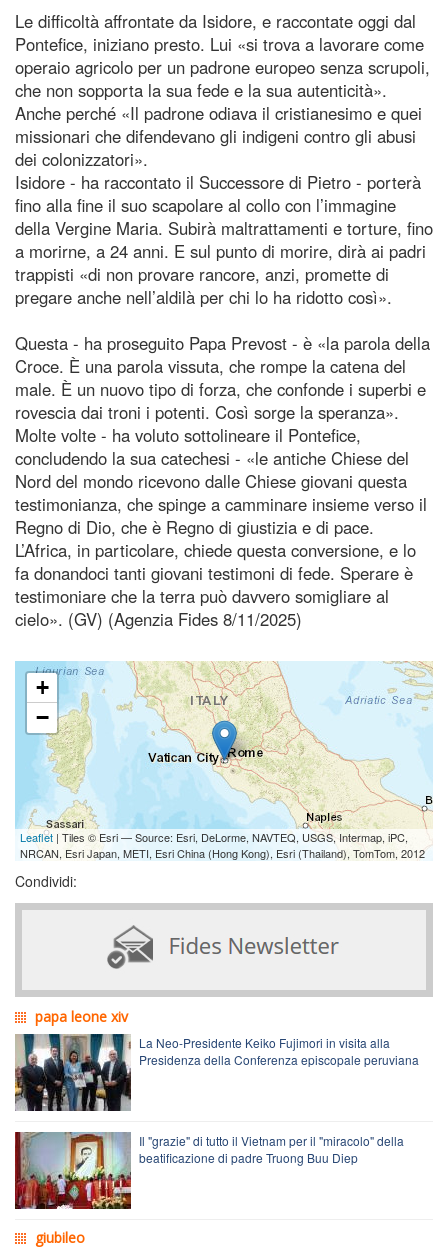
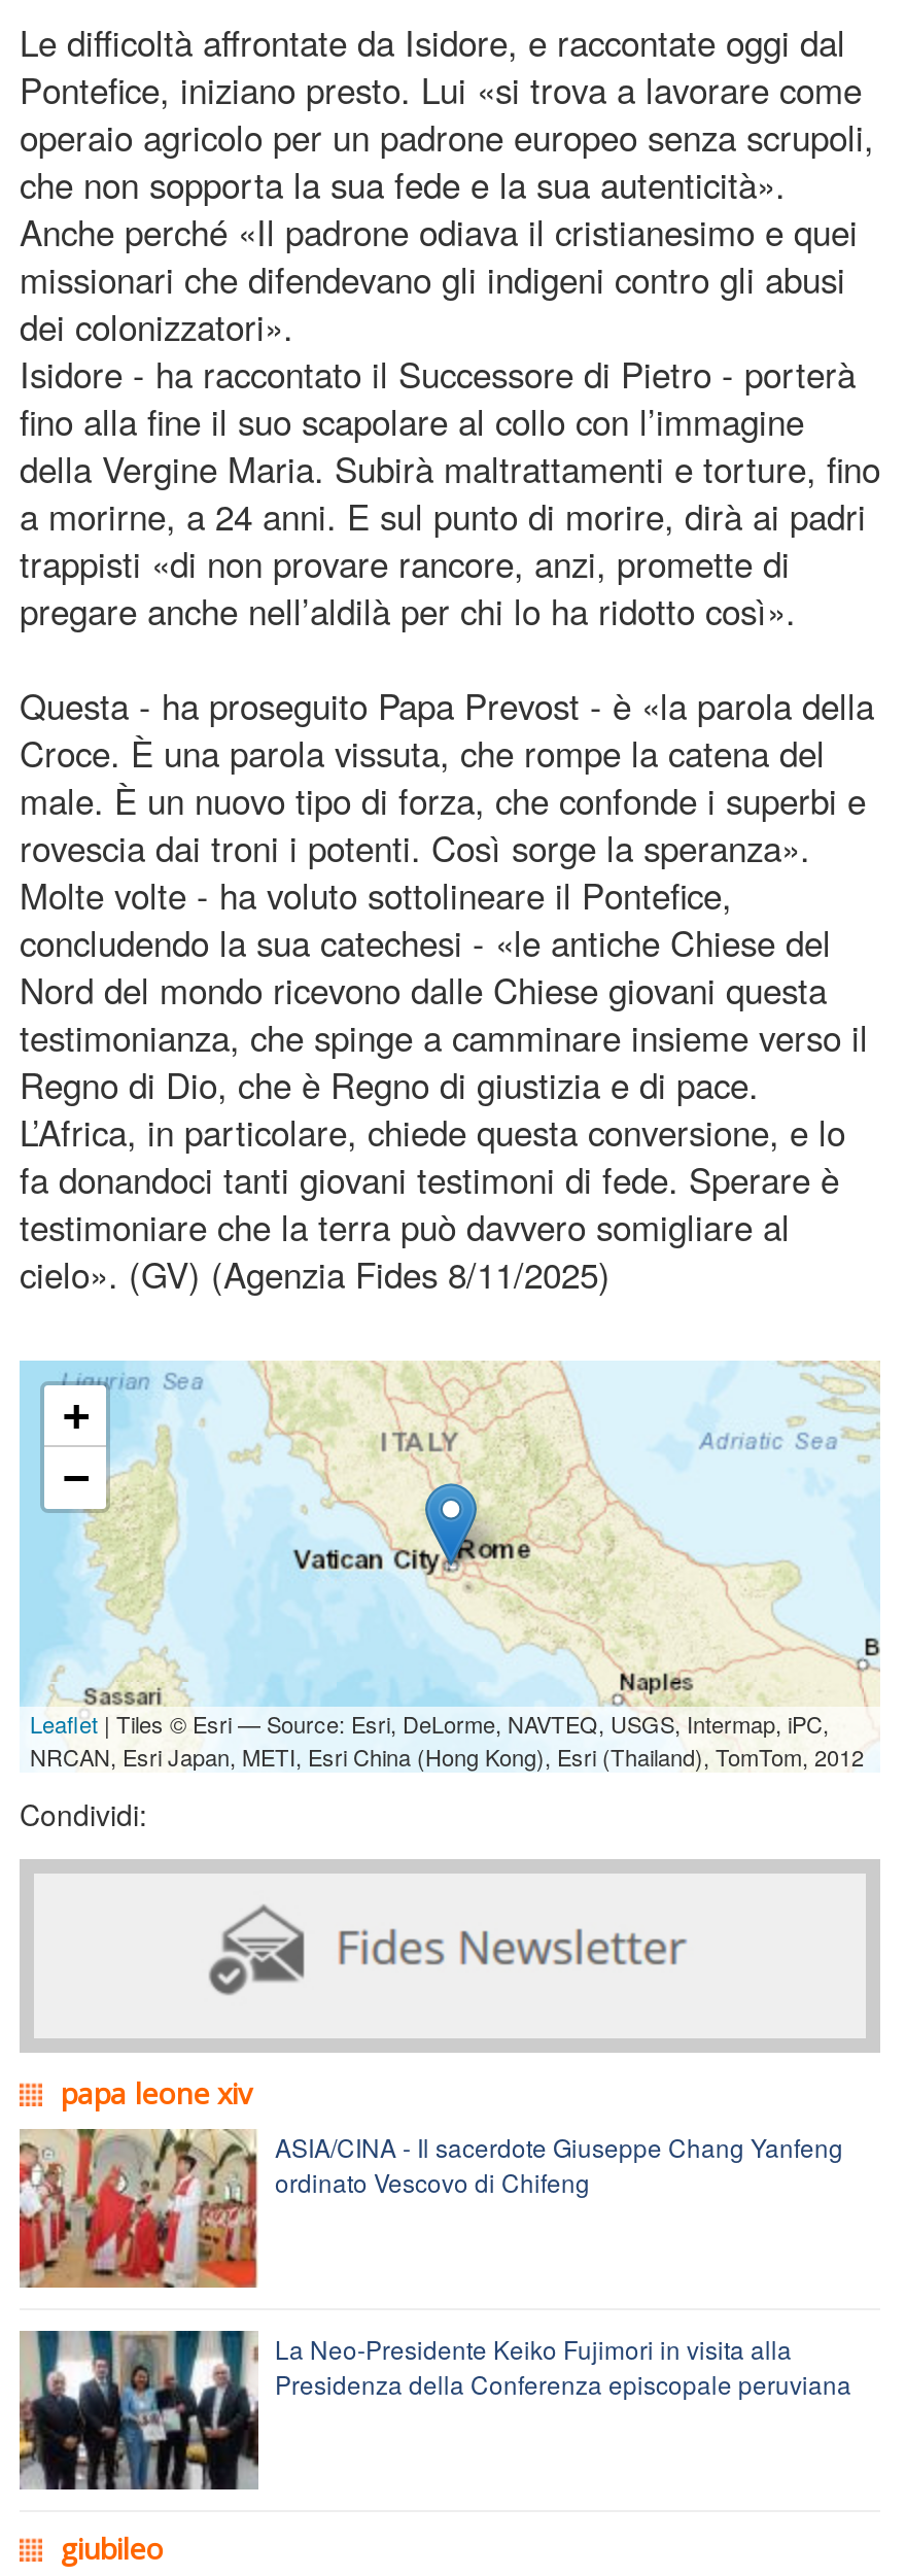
moved down: [image] | La Neo-Presidente Keiko Fujimori in visita alla | Presidenza della Conferenza episcopale peruviana

+ [image]
+ ASIA/CINA - Il sacerdote Giuseppe Chang Yanfeng
+ ordinato Vescovo di Chifeng

- [image]
- Il "grazie" di tutto il Vietnam per il "miracolo" della
- beatificazione di padre Truong Buu Diep
